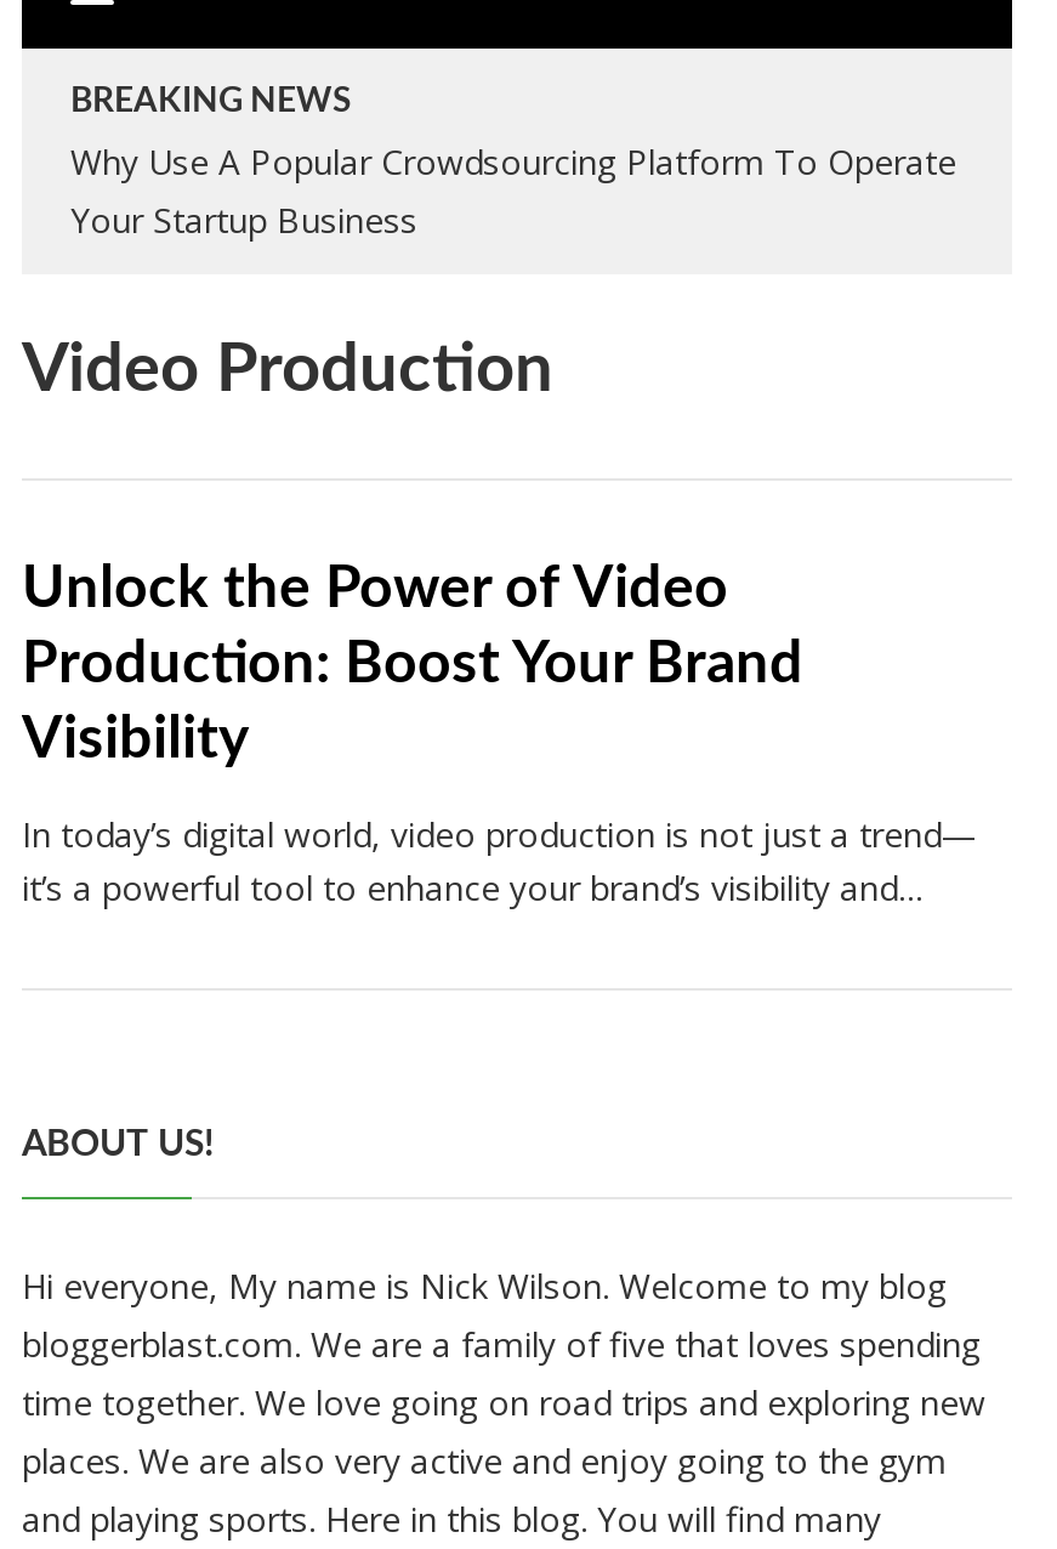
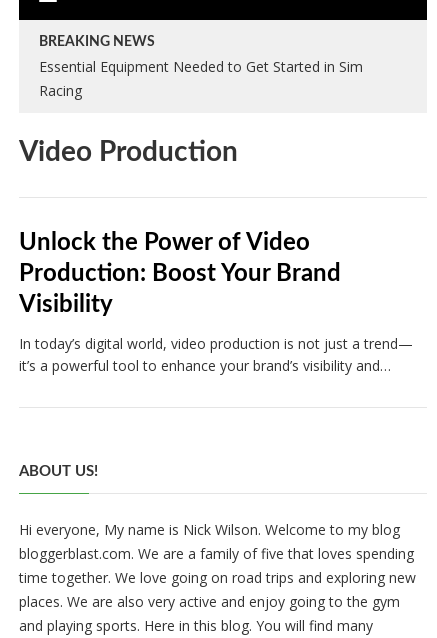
- Why Use A Popular Crowdsourcing Platform To Operate
- Your Startup Business
+ Essential Equipment Needed to Get Started in Sim
+ Racing
